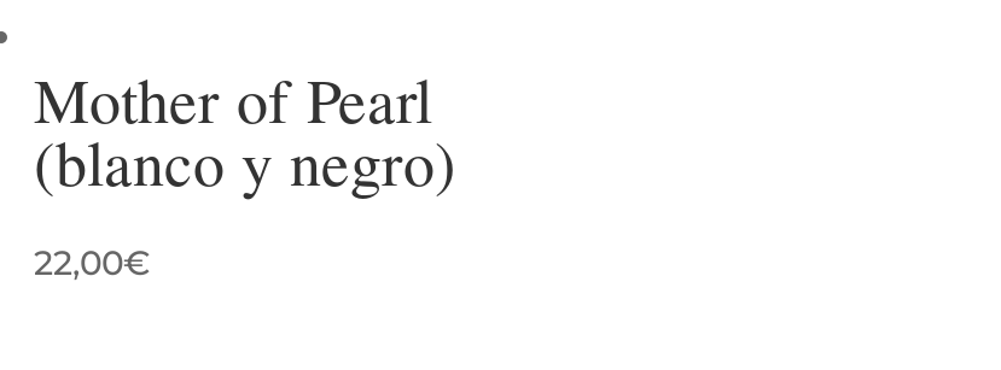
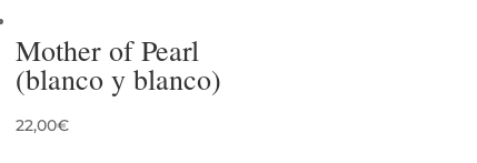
- (blanco y negro)
+ (blanco y blanco)
